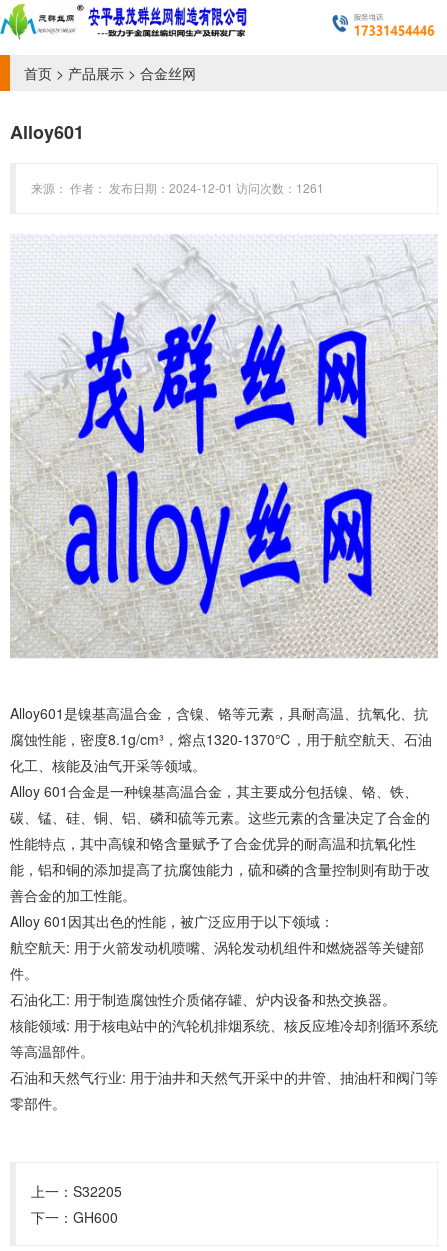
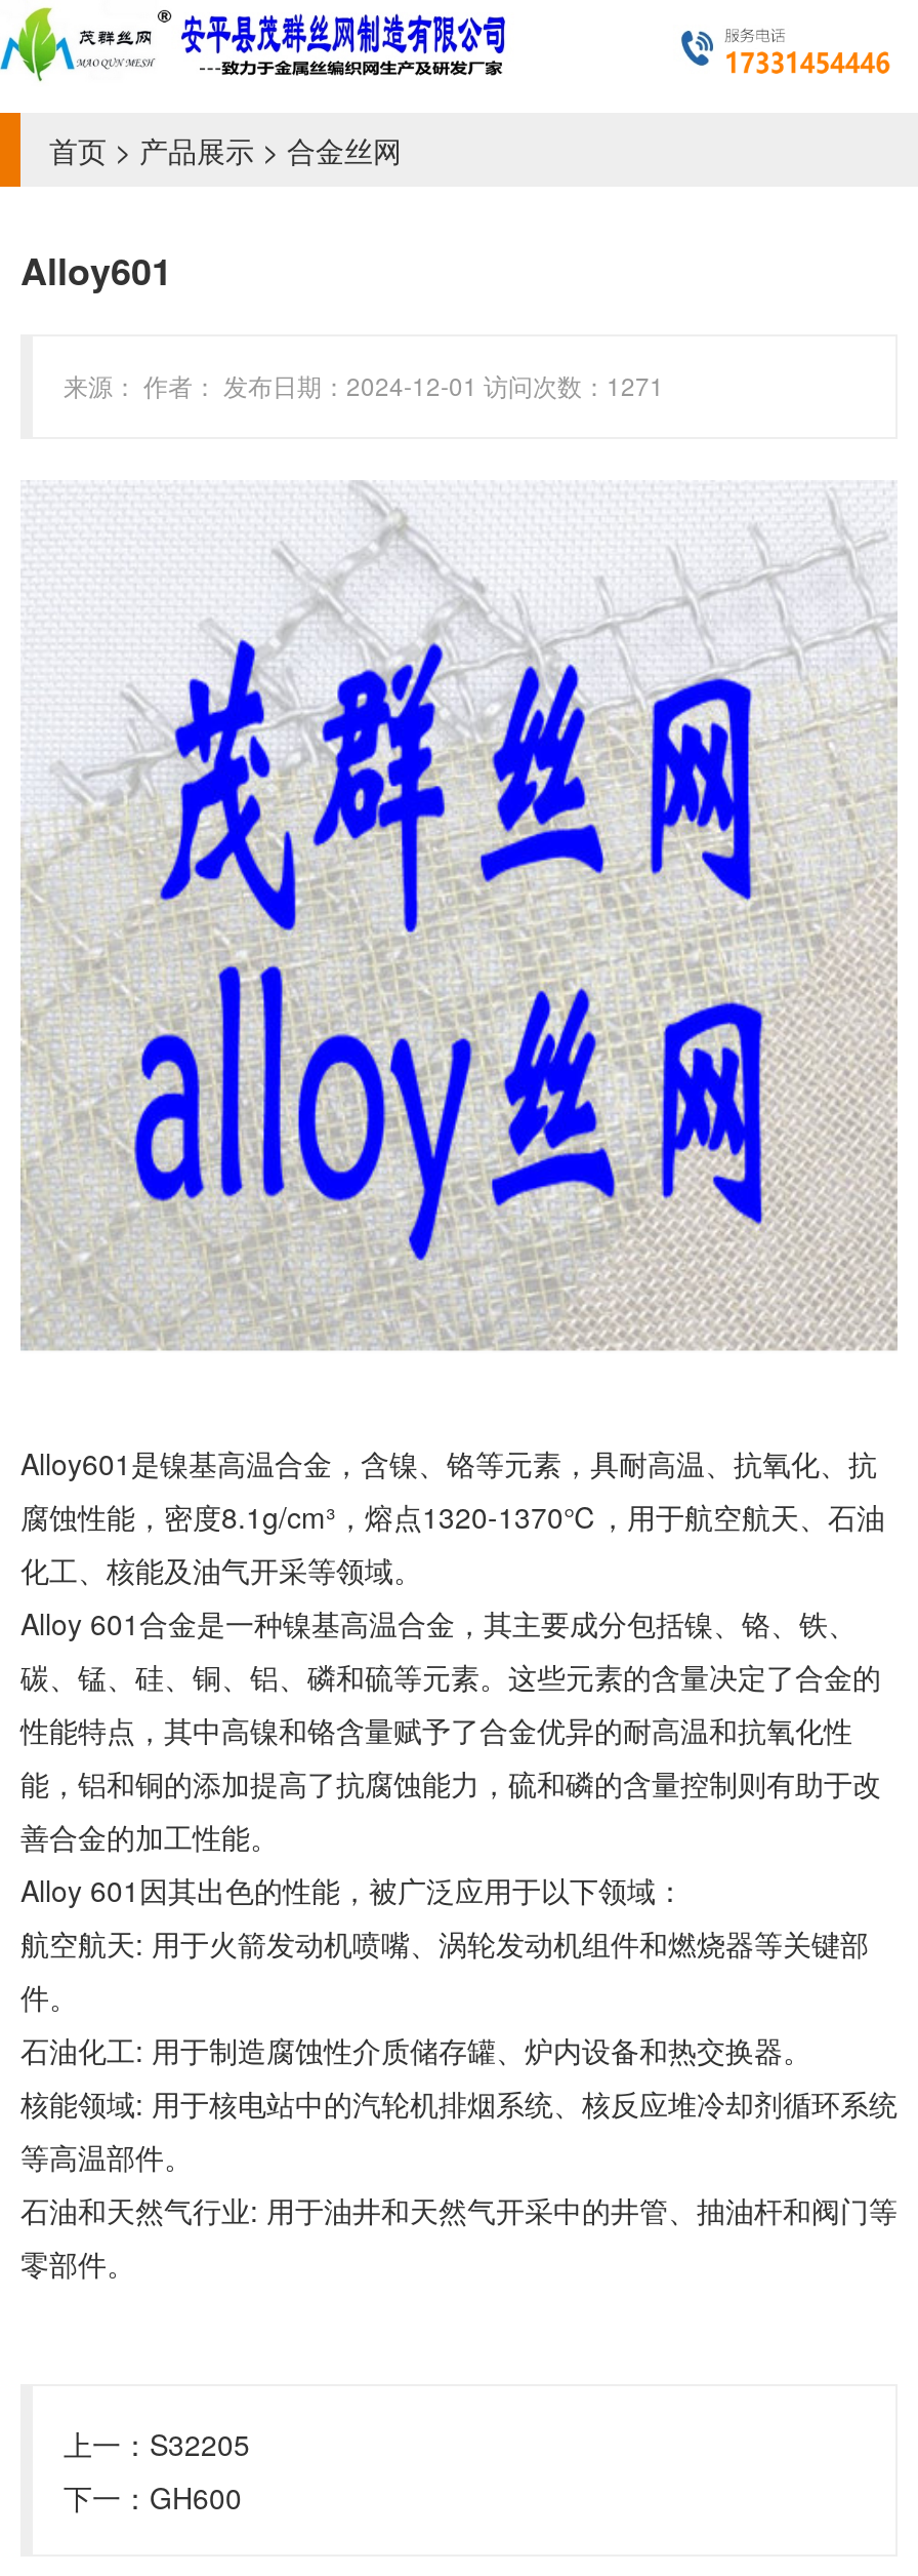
- 来源： 作者： 发布日期：2024-12-01 访问次数：1261
+ 来源： 作者： 发布日期：2024-12-01 访问次数：1271
